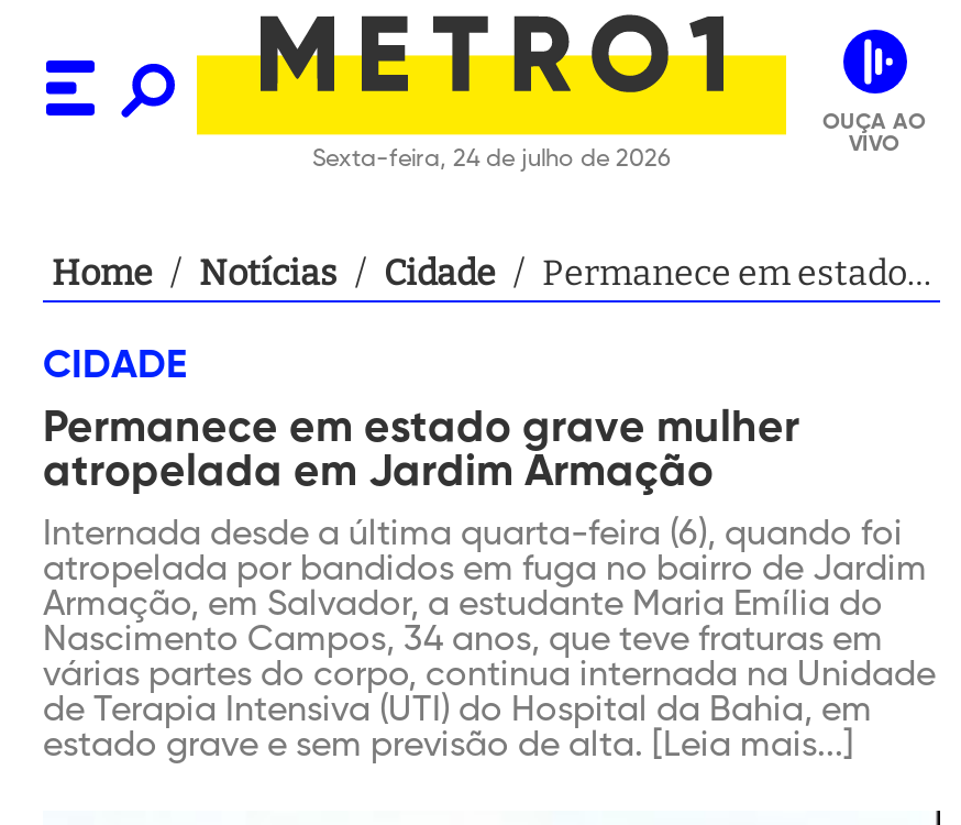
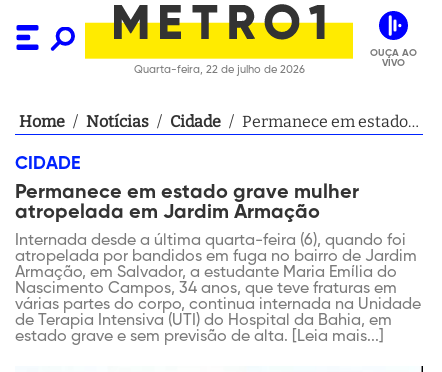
- Sexta-feira, 24 de julho de 2026
+ Quarta-feira, 22 de julho de 2026
